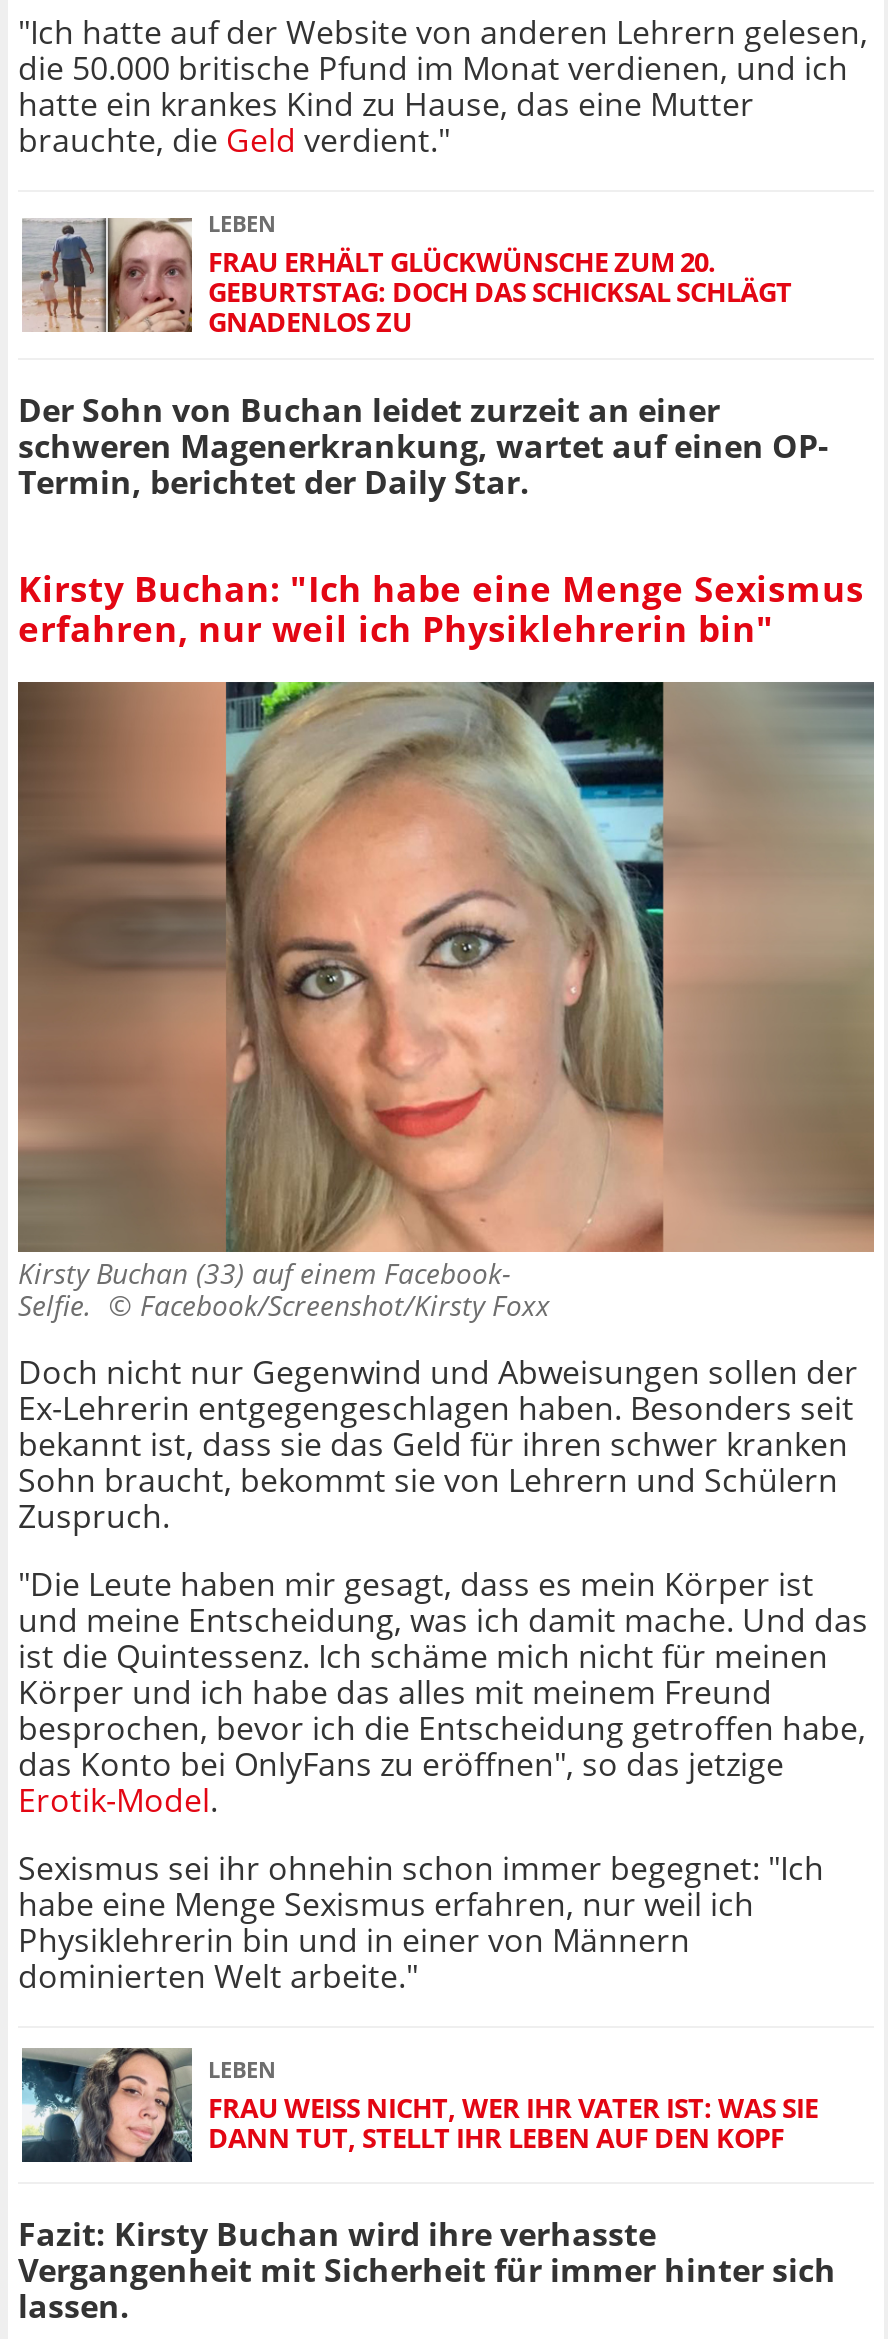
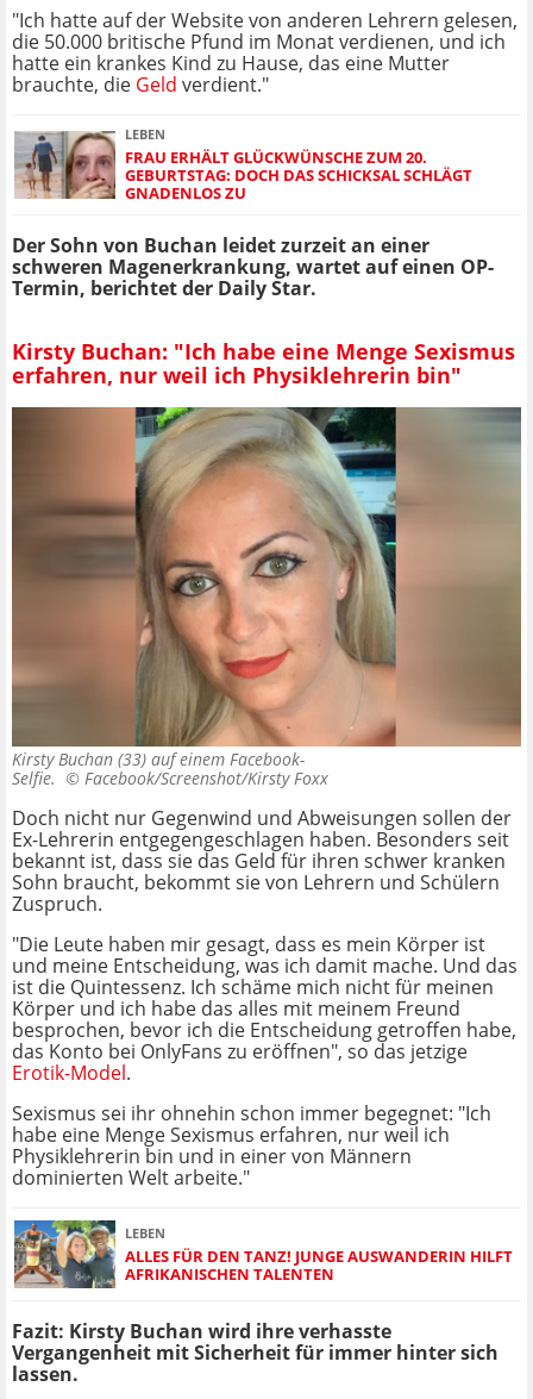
- [image]
- FRAU WEISS NICHT, WER IHR VATER IST: WAS SIE D
- ANN TUT, STELLT IHR LEBEN AUF DEN KOPF
+ [image]
+ ALLES FÜR DEN TANZ! JUNGE AUSWANDERIN HILFT
+ AFRIKANISCHEN TALENTEN
